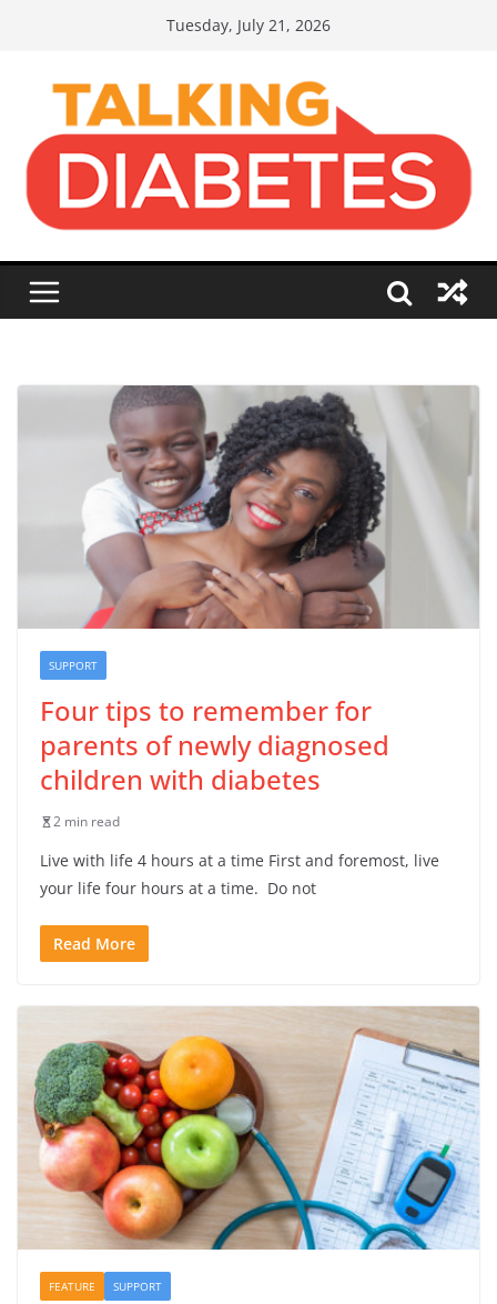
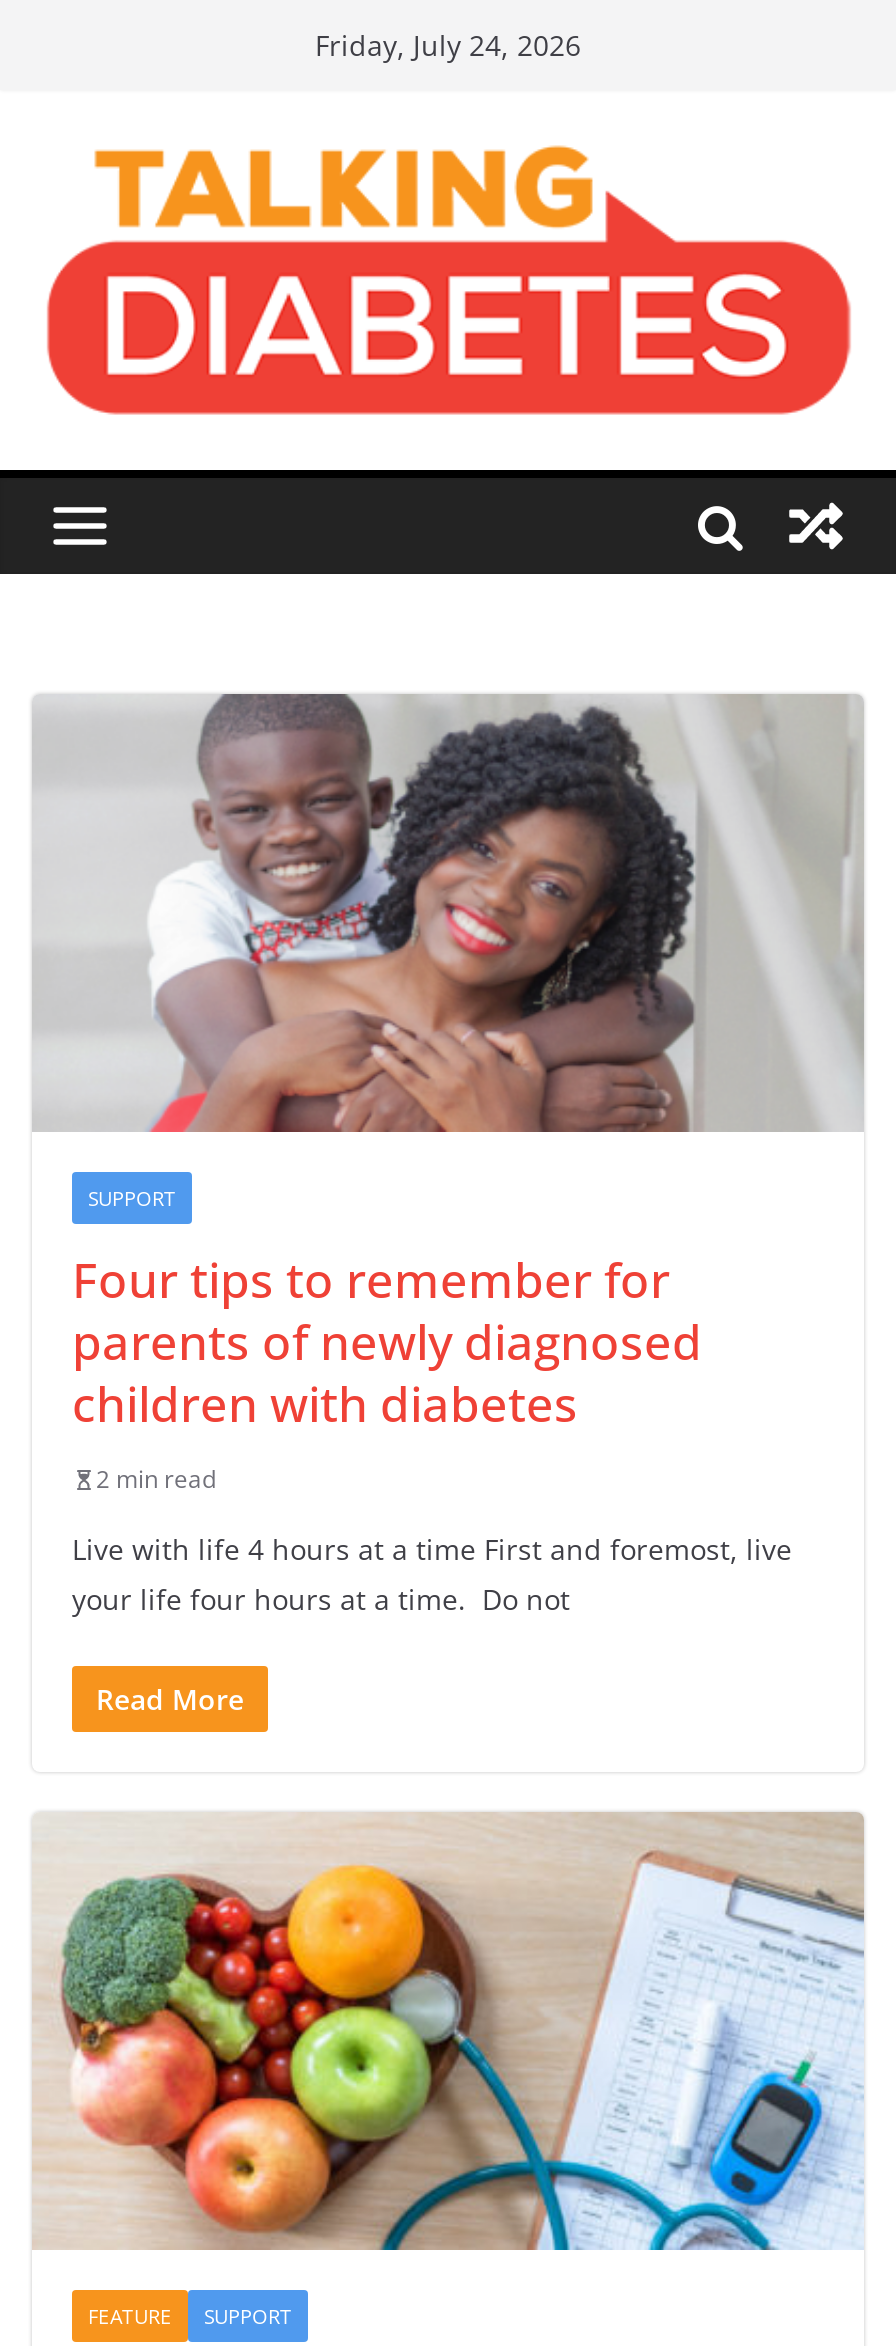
- Tuesday, July 21, 2026
+ Friday, July 24, 2026
